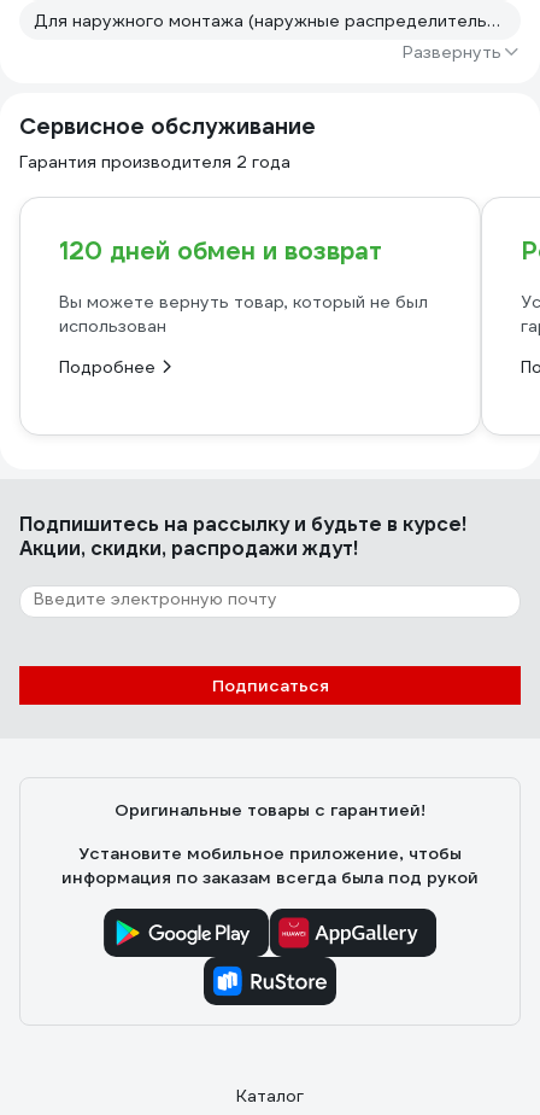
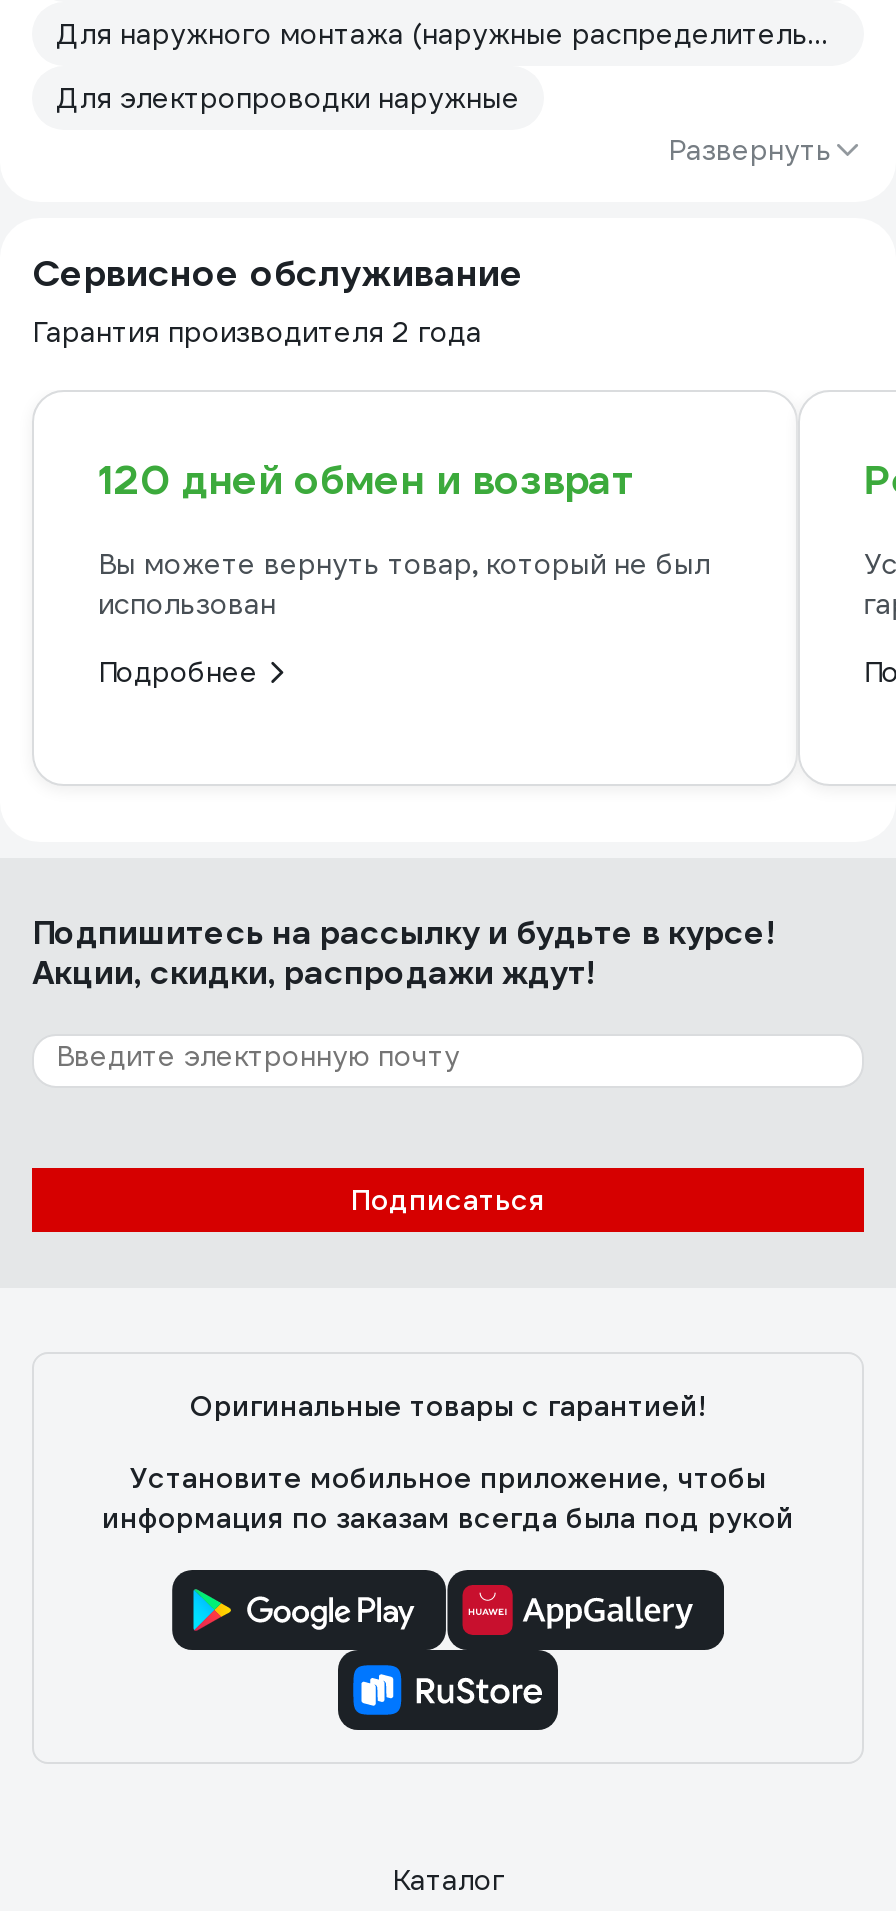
+ Для электропроводки наружные
